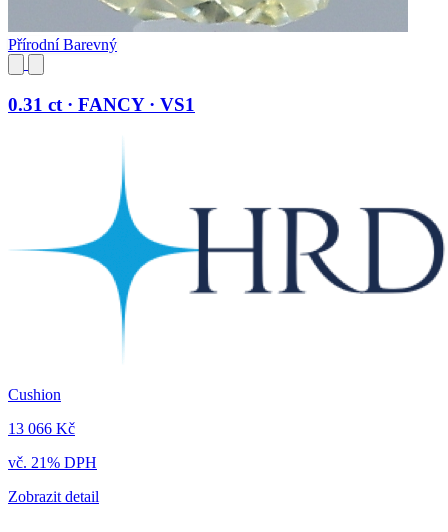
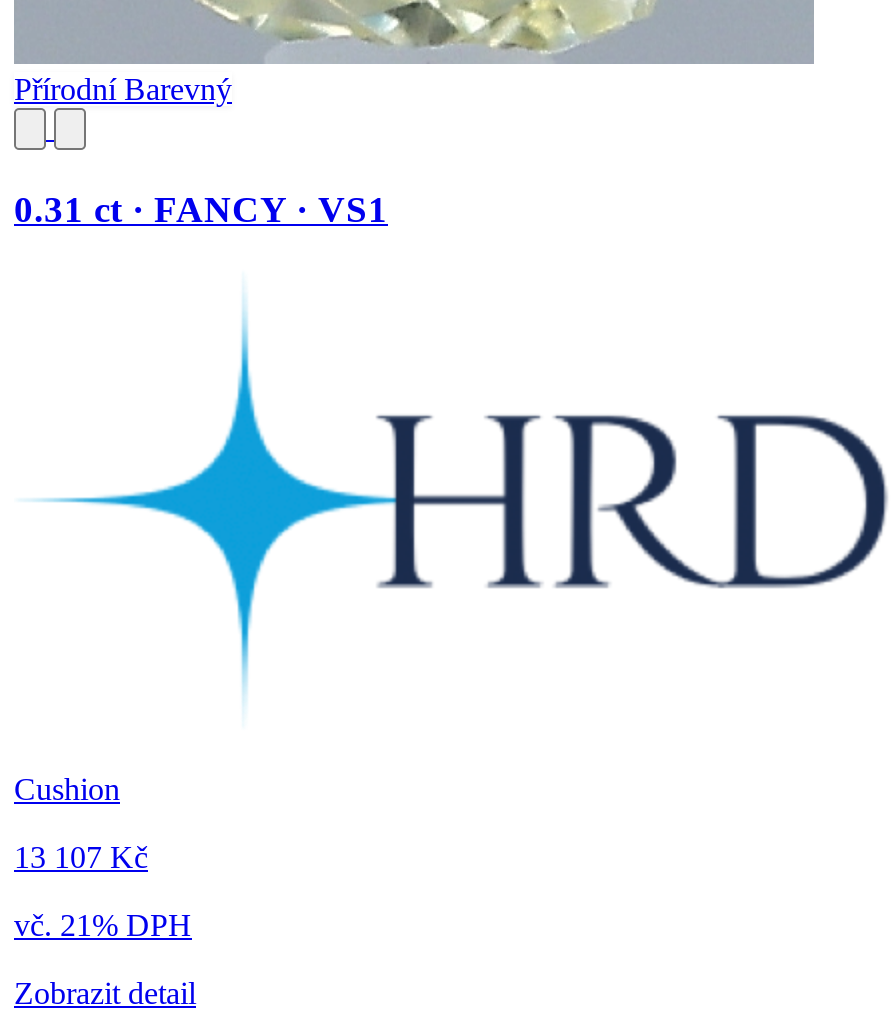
- 13 066 Kč
+ 13 107 Kč
